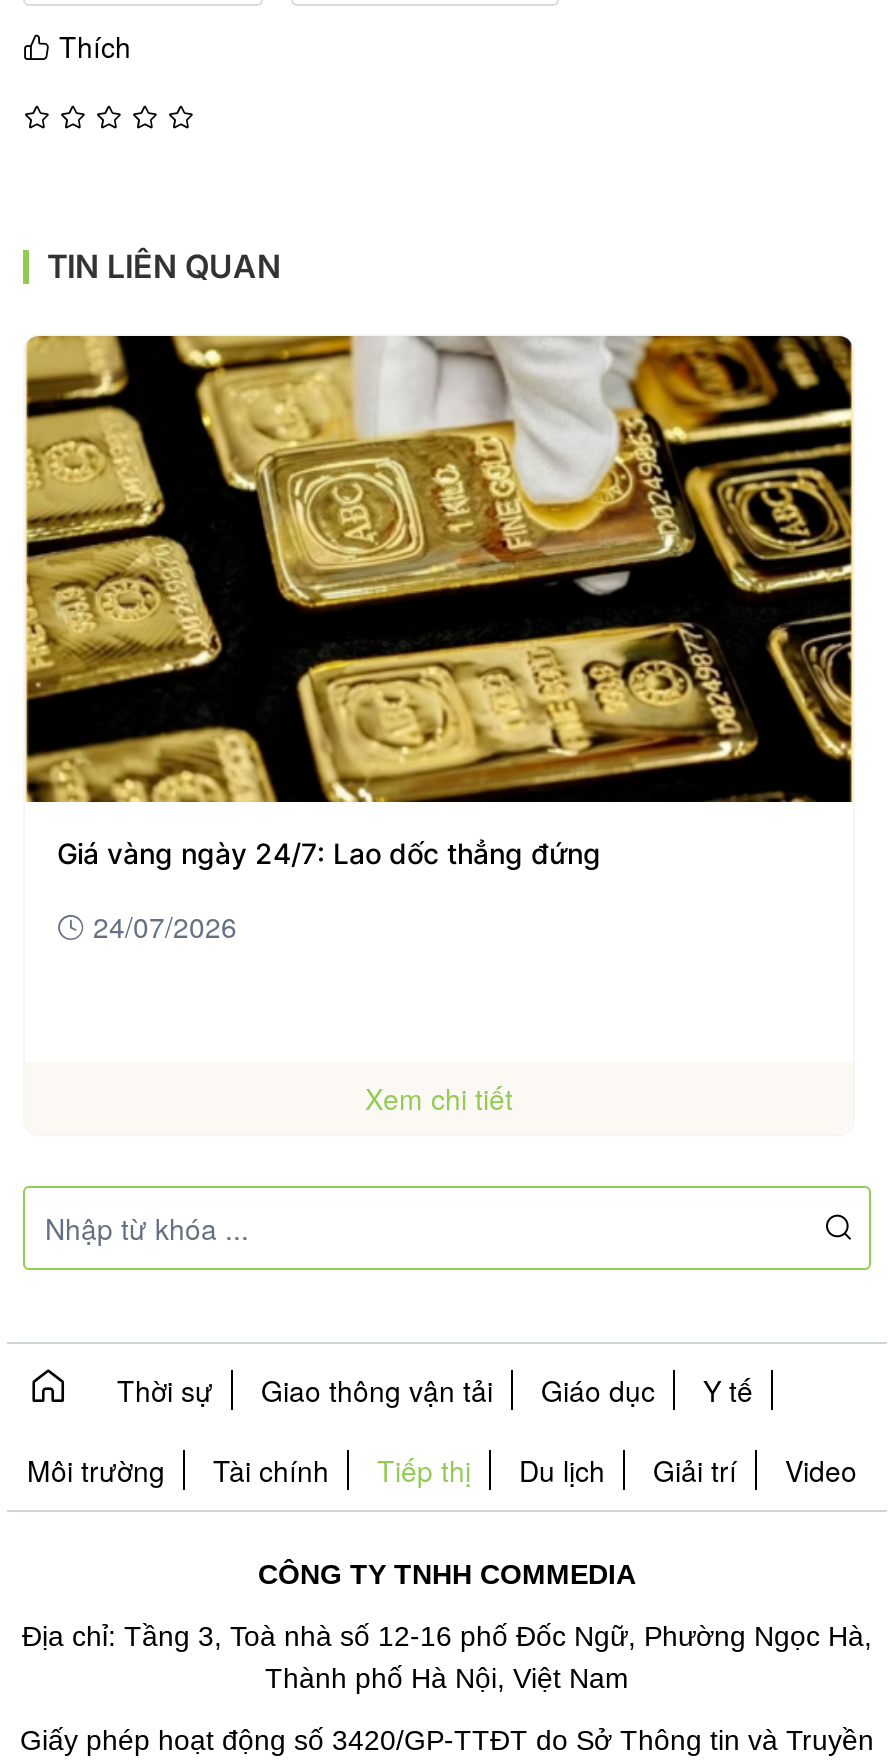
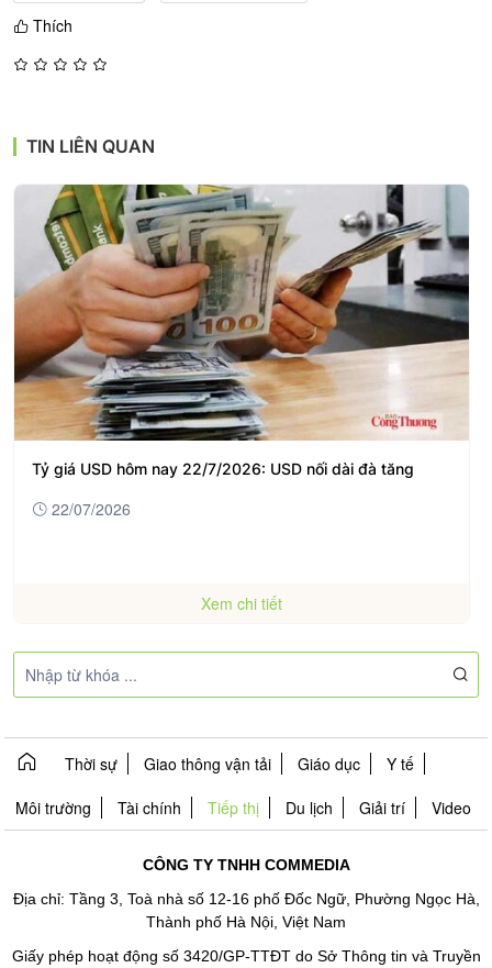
- [image]
- Giá vàng ngày 24/7: Lao dốc thẳng đứng
+ [image]
+ Tỷ giá USD hôm nay 22/7/2026: USD nối dài đà tăng

- 24/07/2026
+ 22/07/2026
